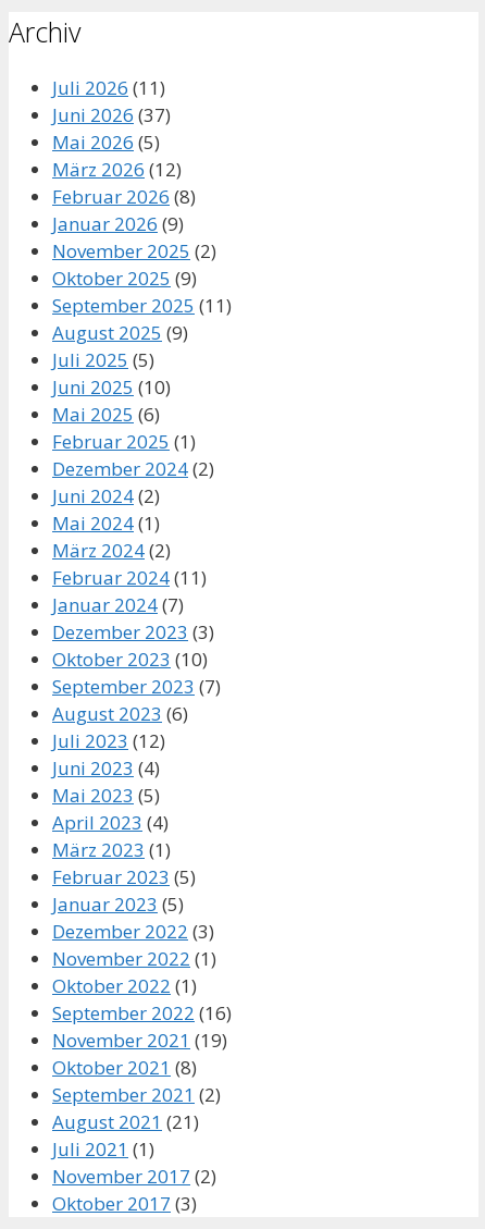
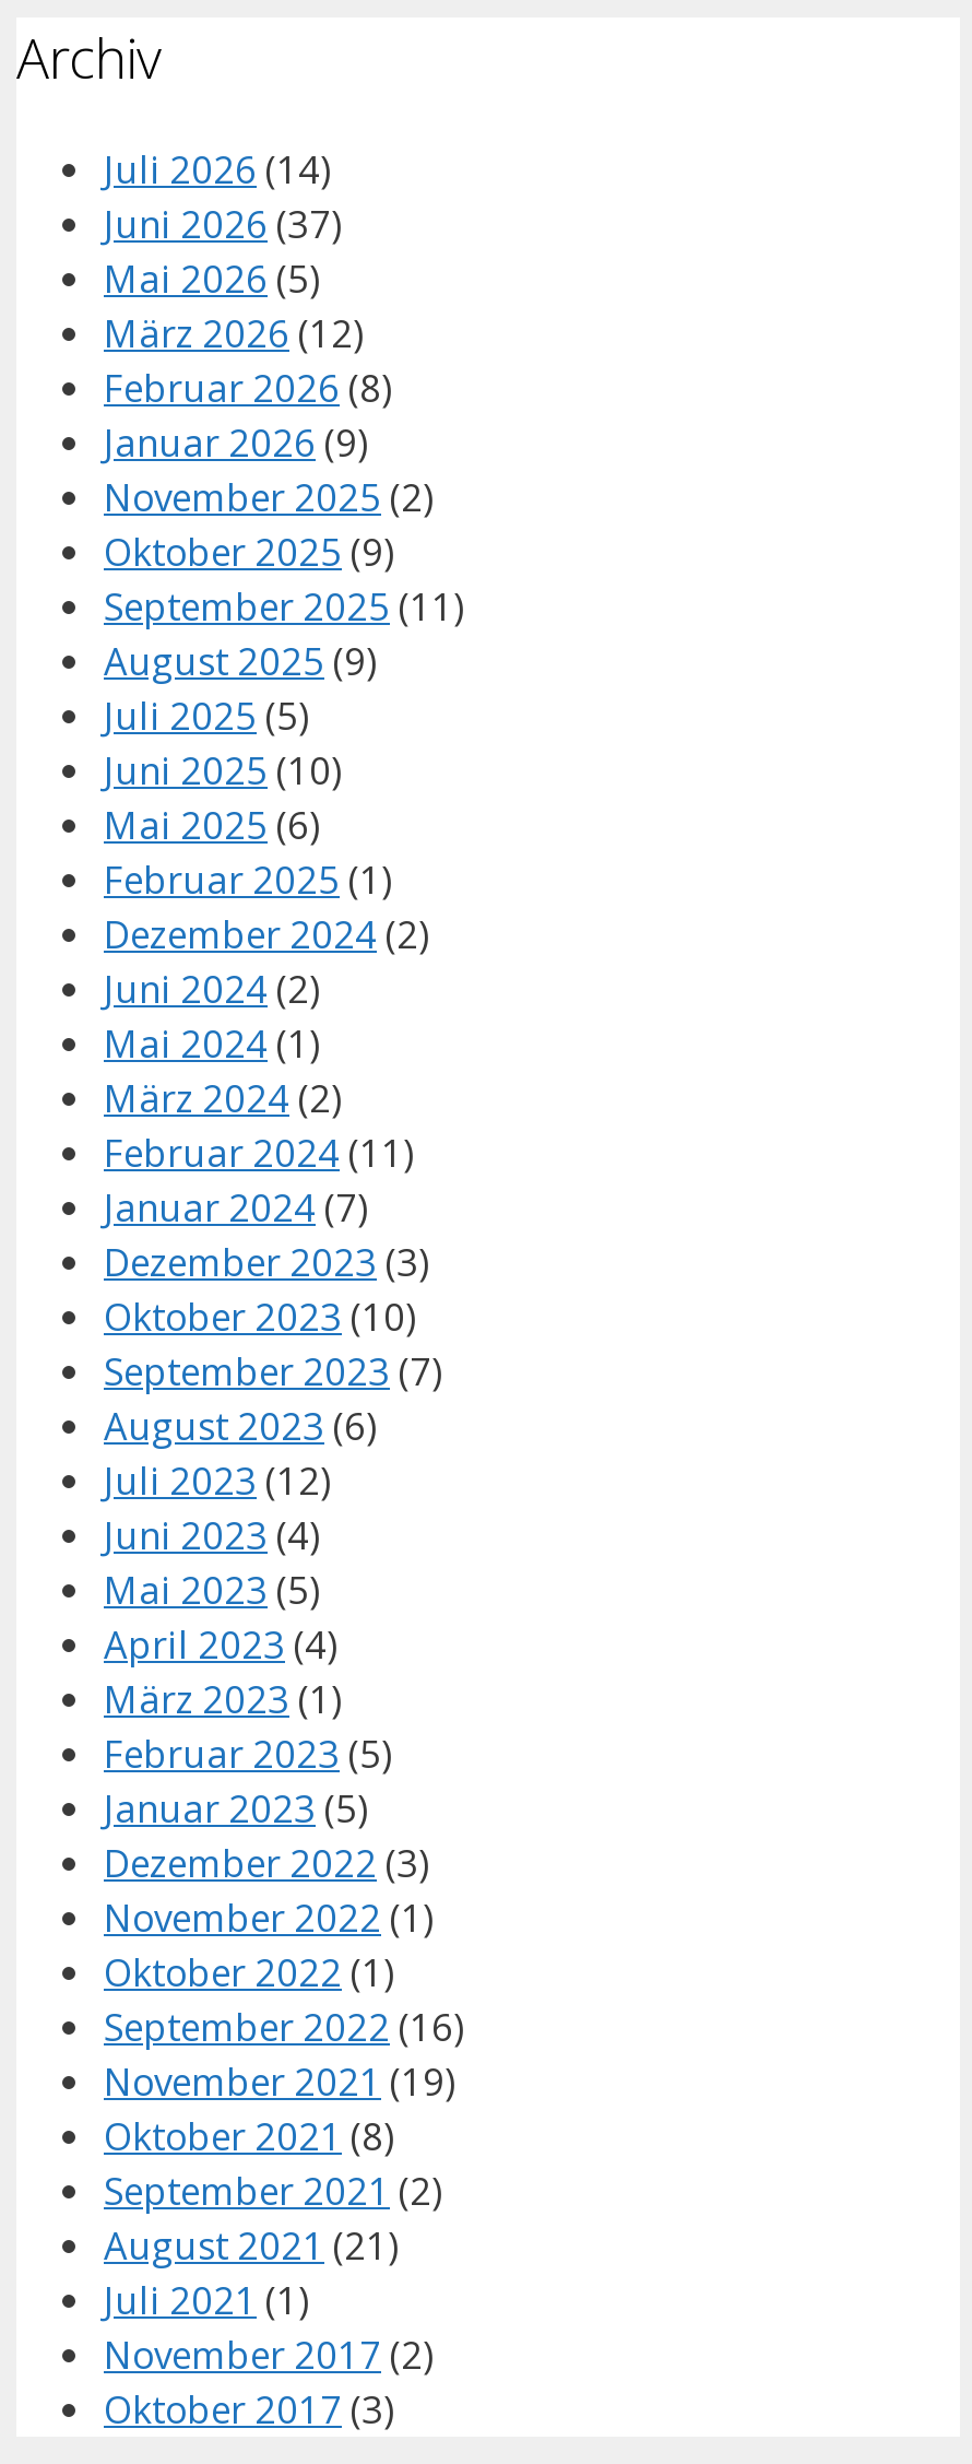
- Juli 2026 (11)
+ Juli 2026 (14)
